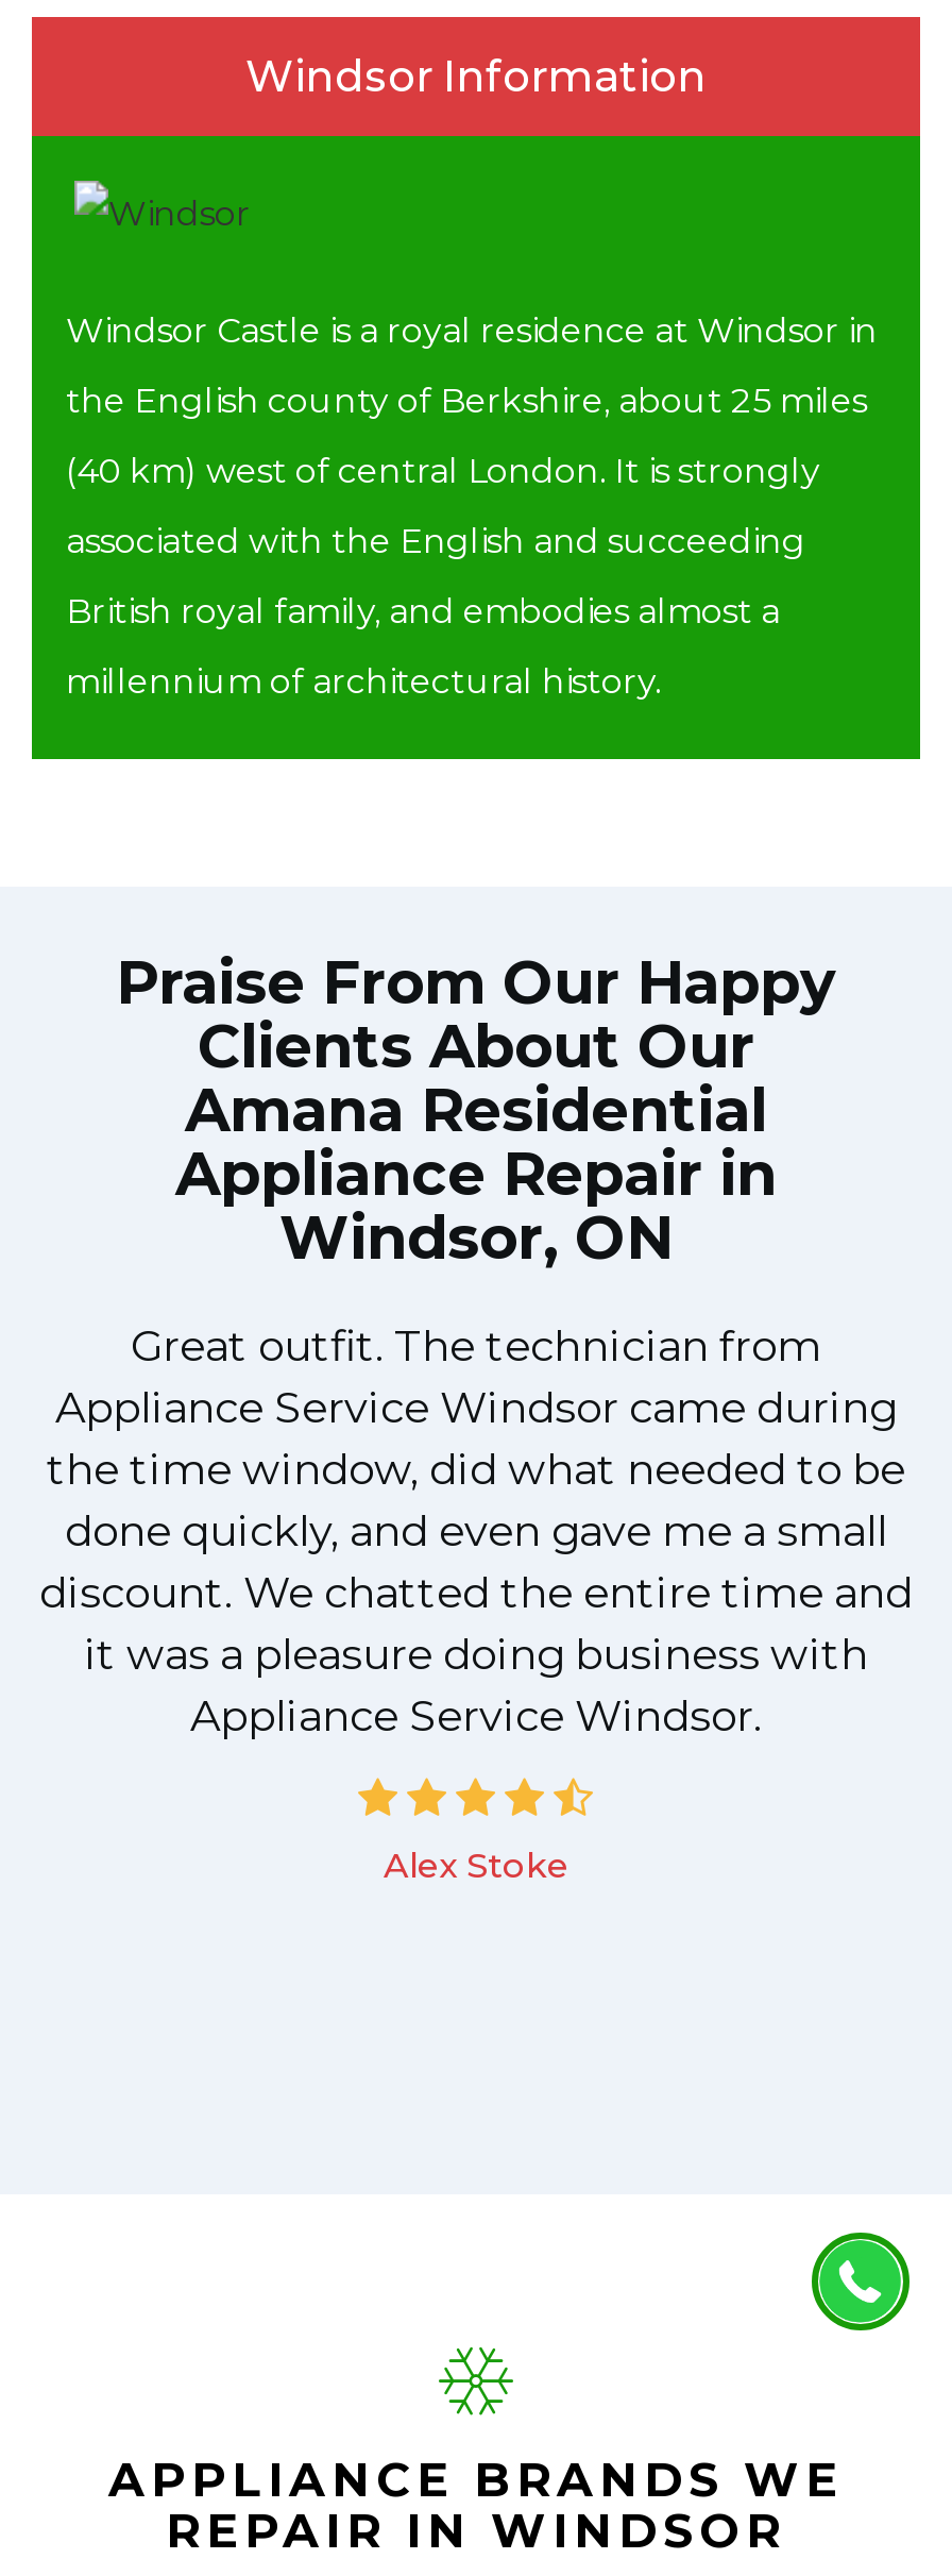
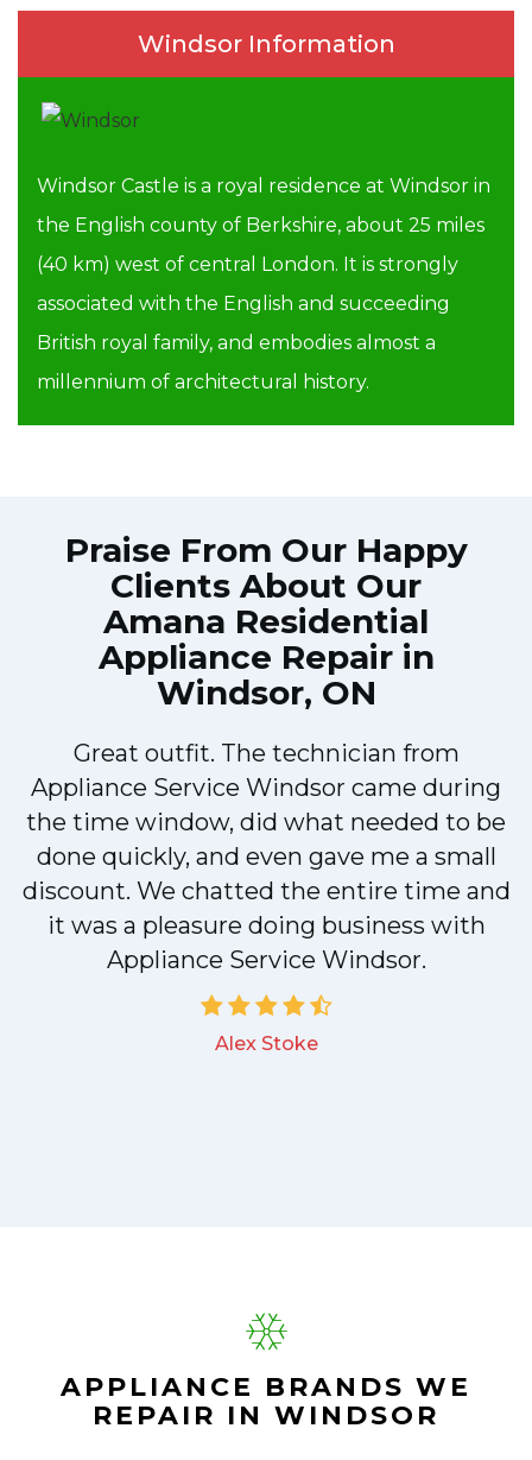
- [image]
